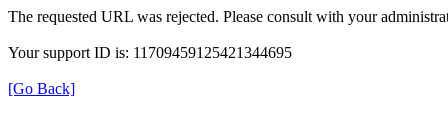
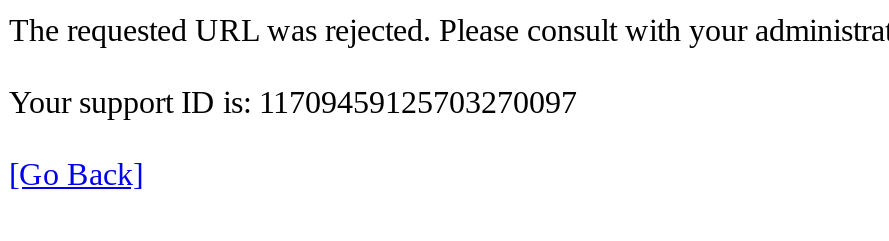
- Your support ID is: 11709459125421344695
+ Your support ID is: 11709459125703270097
